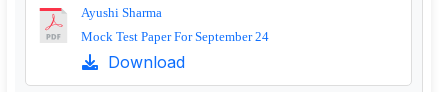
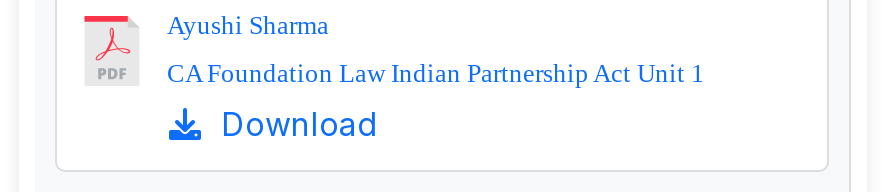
- Mock Test Paper For September 24
+ CA Foundation Law Indian Partnership Act Unit 1
